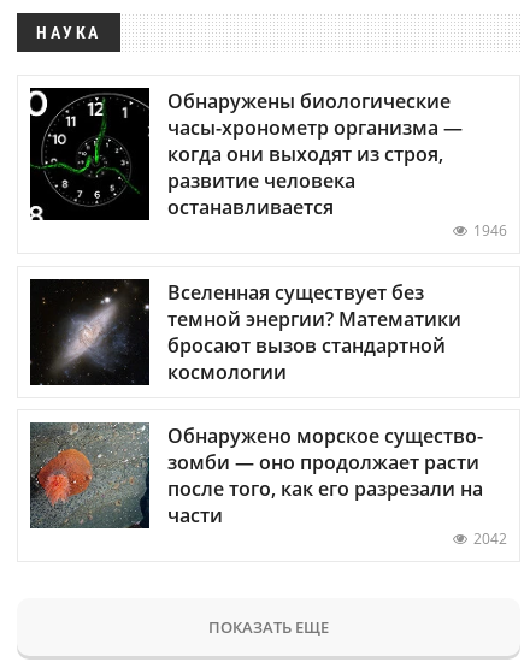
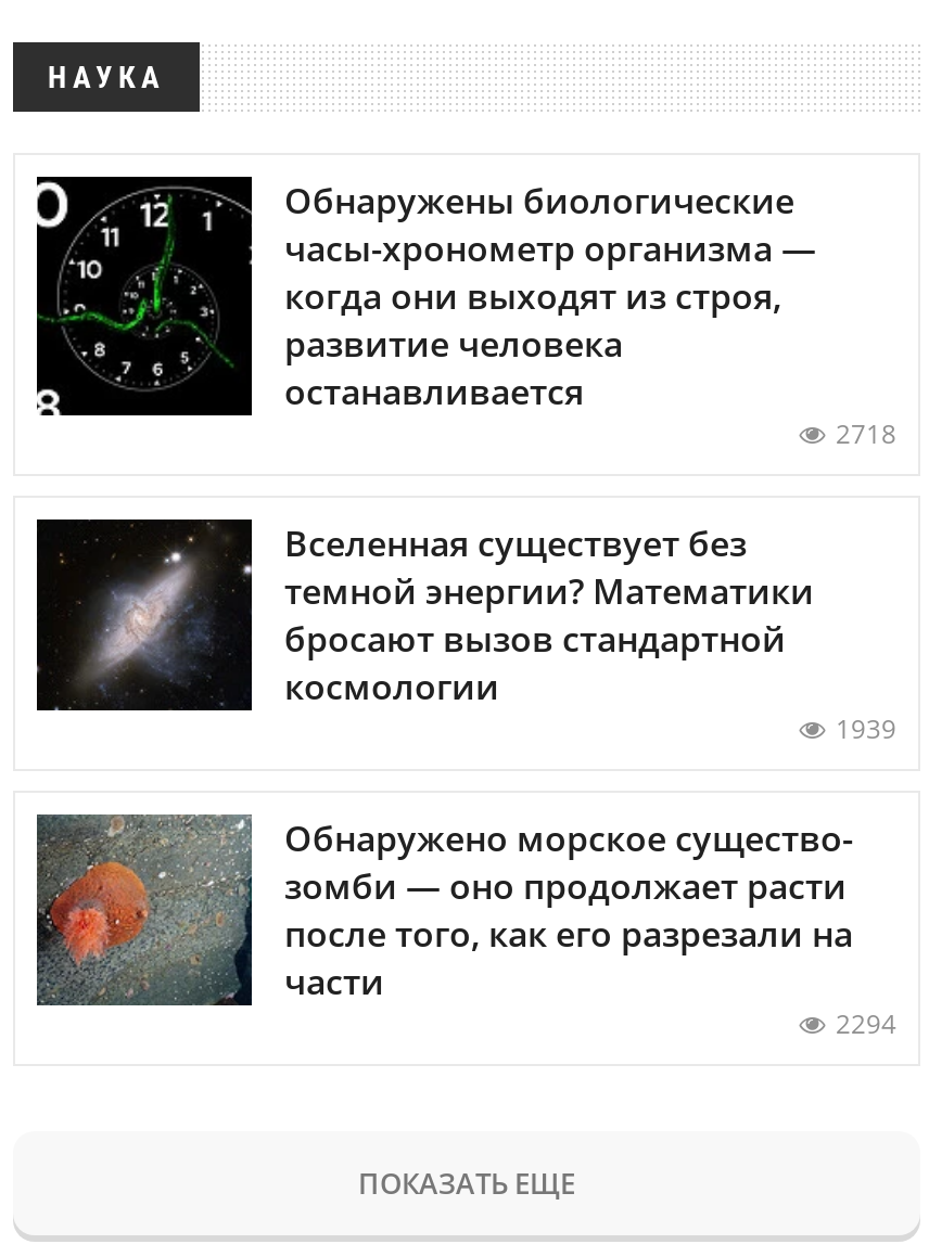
- 1946
+ 2718

+ 1939

- 2042
+ 2294
